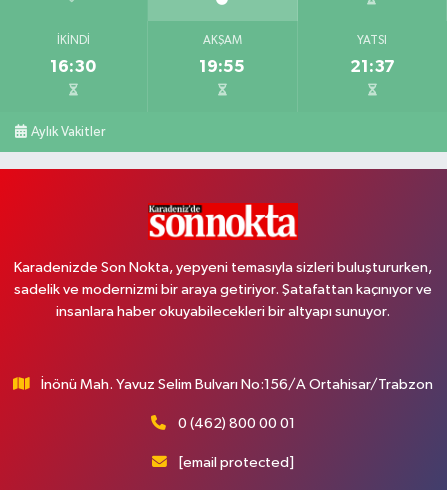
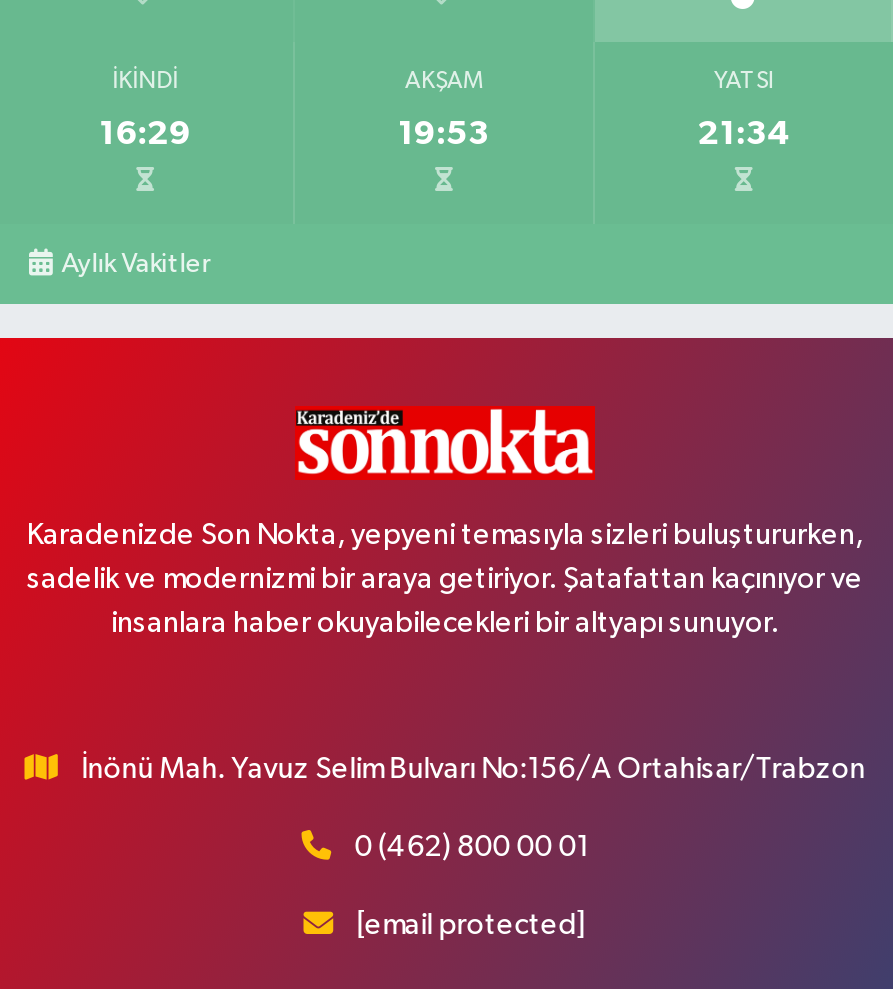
- 16:30
+ 16:29

- 19:55
+ 19:53

- 21:37
+ 21:34
